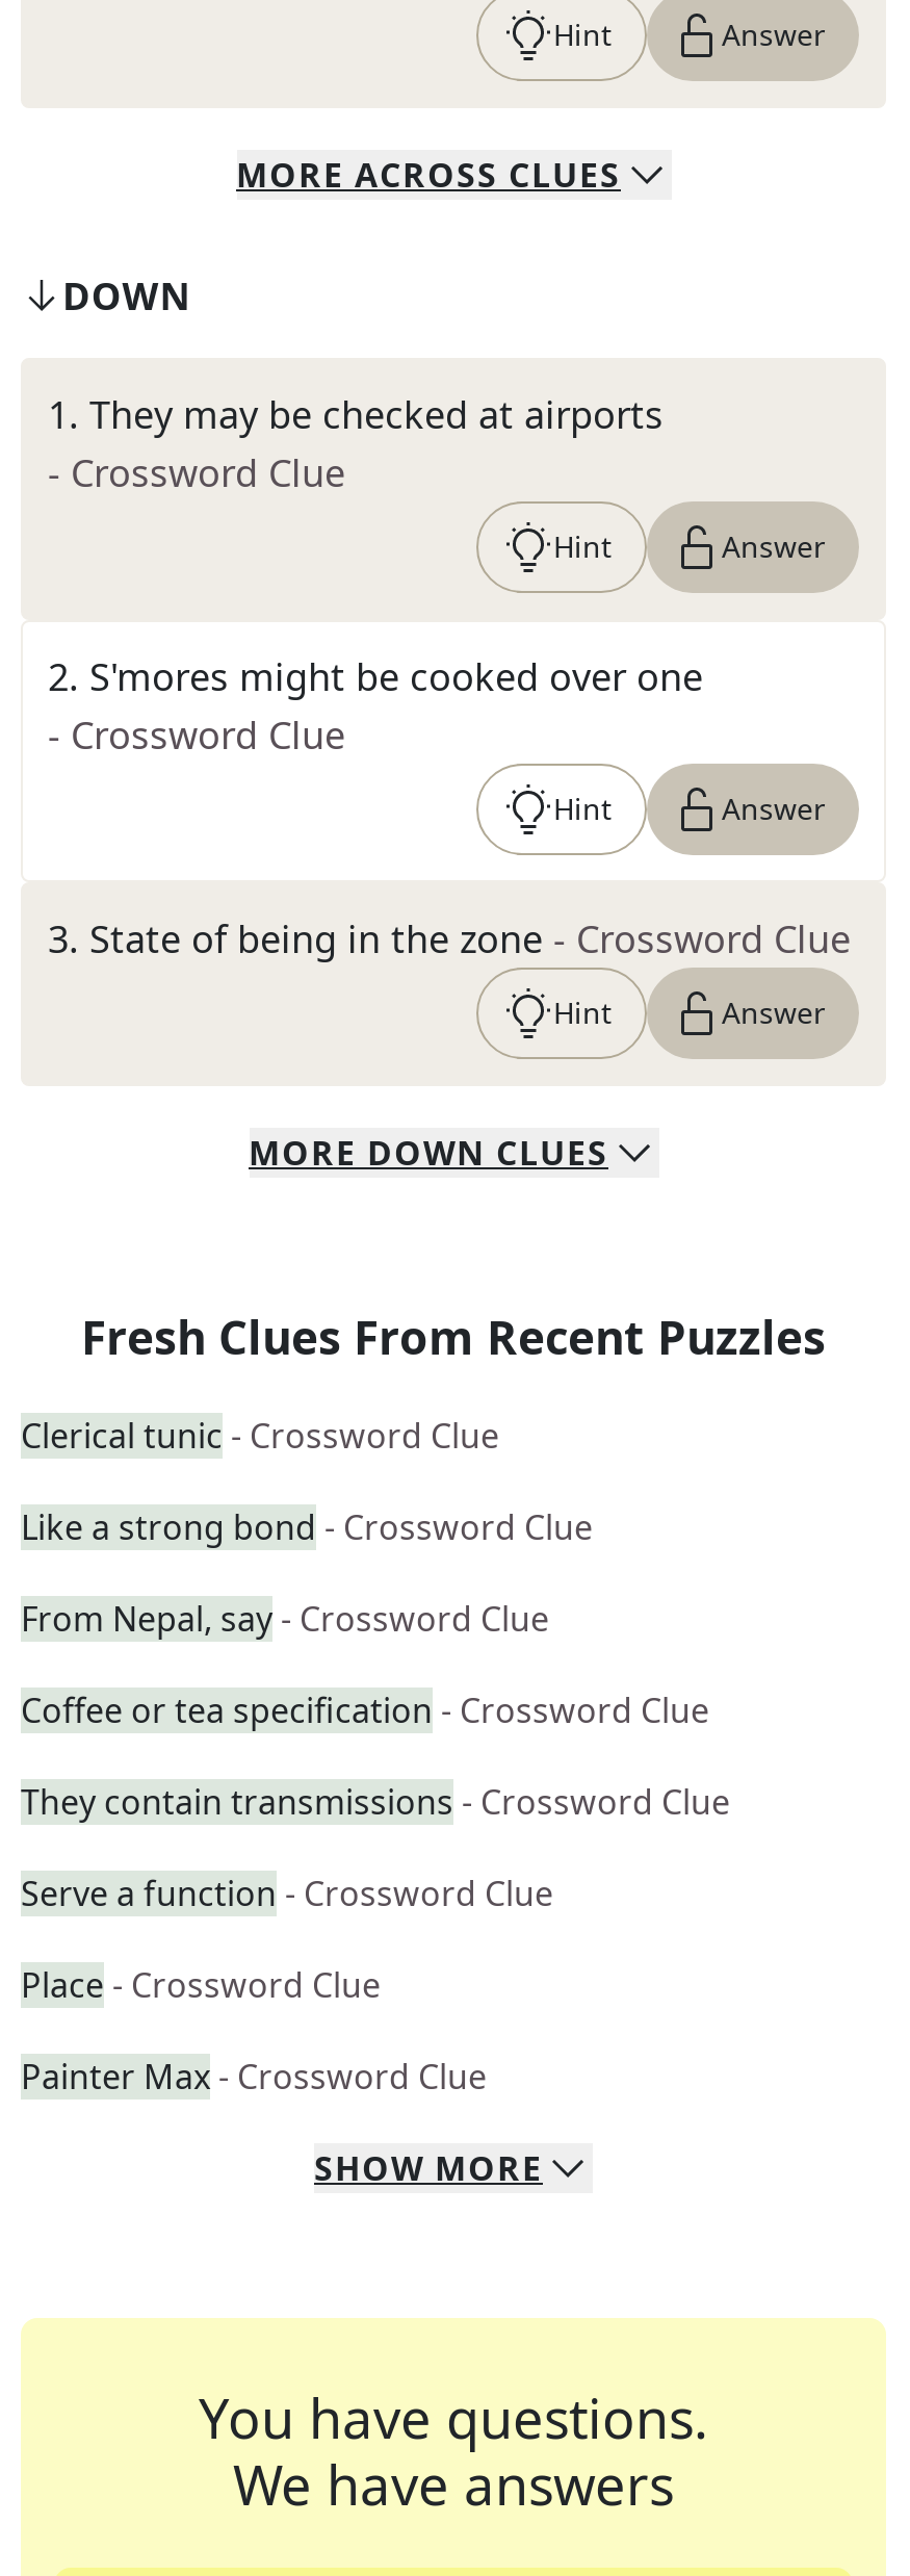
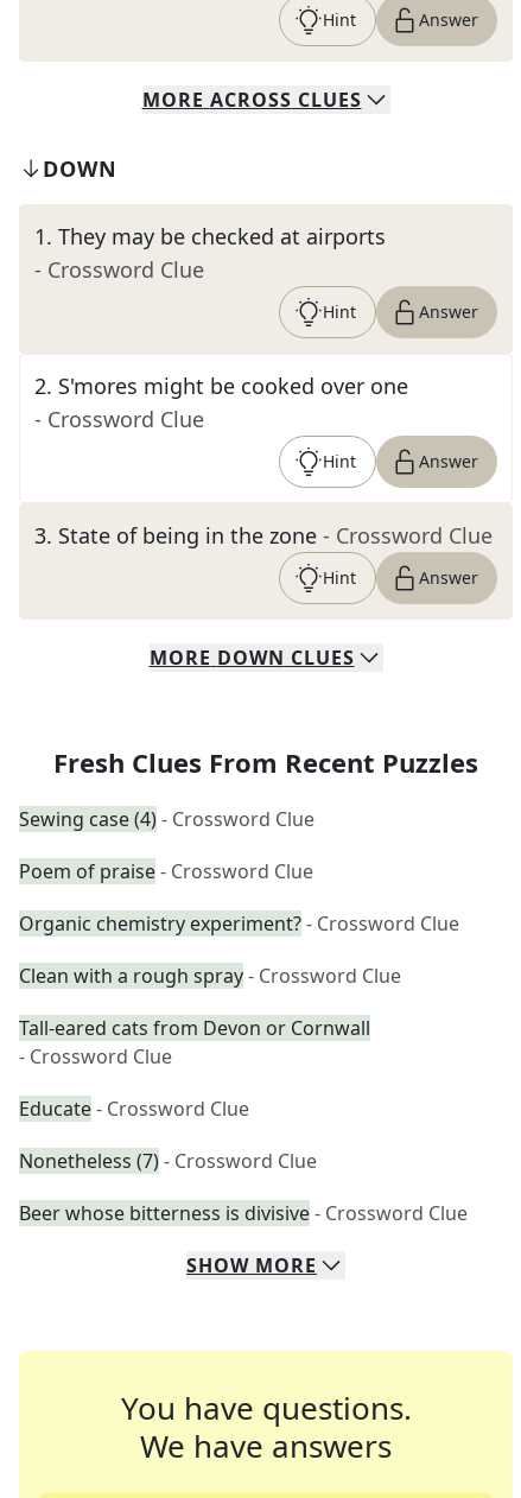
- Clerical tunic - Crossword Clue
+ Sewing case (4) - Crossword Clue

- Like a strong bond - Crossword Clue
+ Poem of praise - Crossword Clue

- From Nepal, say - Crossword Clue
+ Organic chemistry experiment? - Crossword Clue

- Coffee or tea specification - Crossword Clue
+ Clean with a rough spray - Crossword Clue

- They contain transmissions - Crossword Clue
+ Tall-eared cats from Devon or Cornwall
+ - Crossword Clue

- Serve a function - Crossword Clue
+ Educate - Crossword Clue

- Place - Crossword Clue
+ Nonetheless (7) - Crossword Clue

- Painter Max - Crossword Clue
+ Beer whose bitterness is divisive - Crossword Clue
